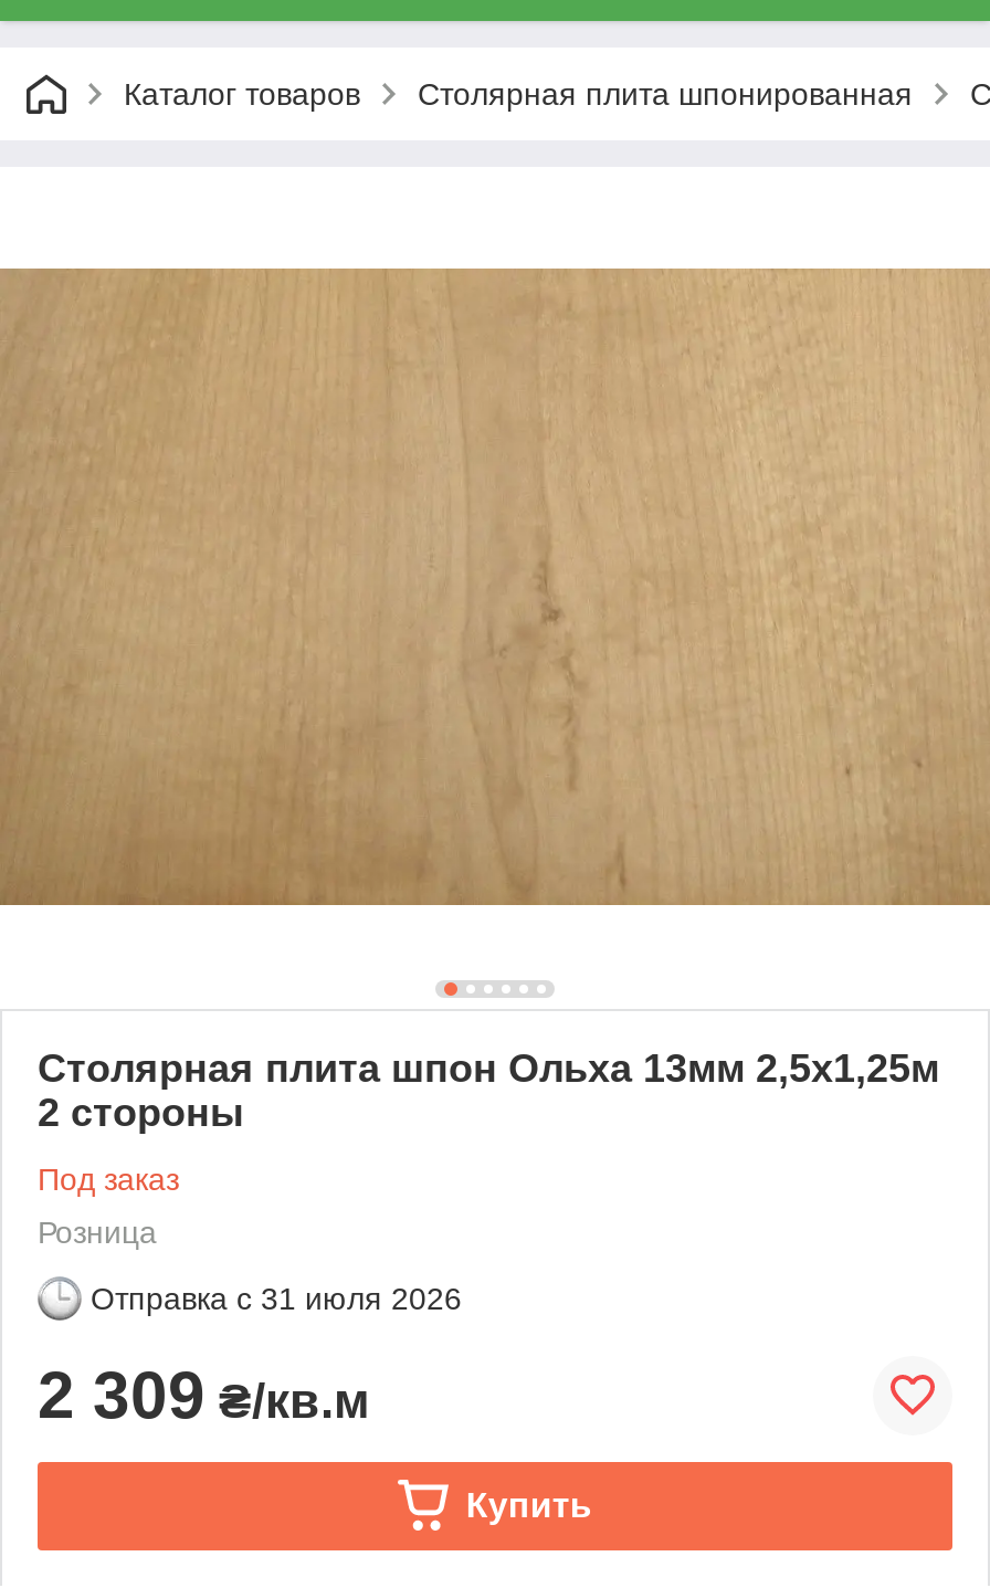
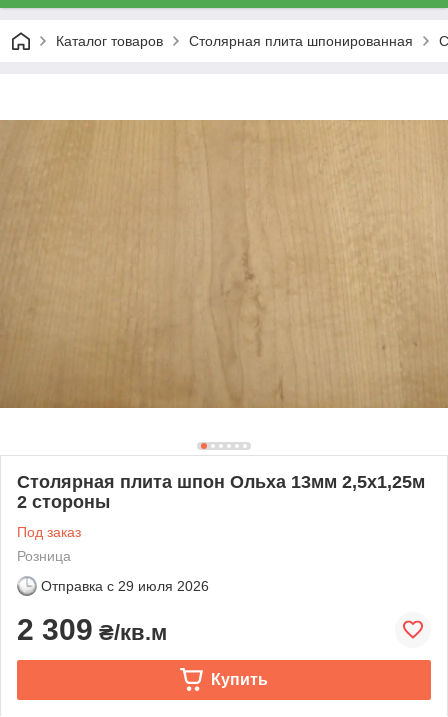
- Отправка с 31 июля 2026
+ Отправка с 29 июля 2026
